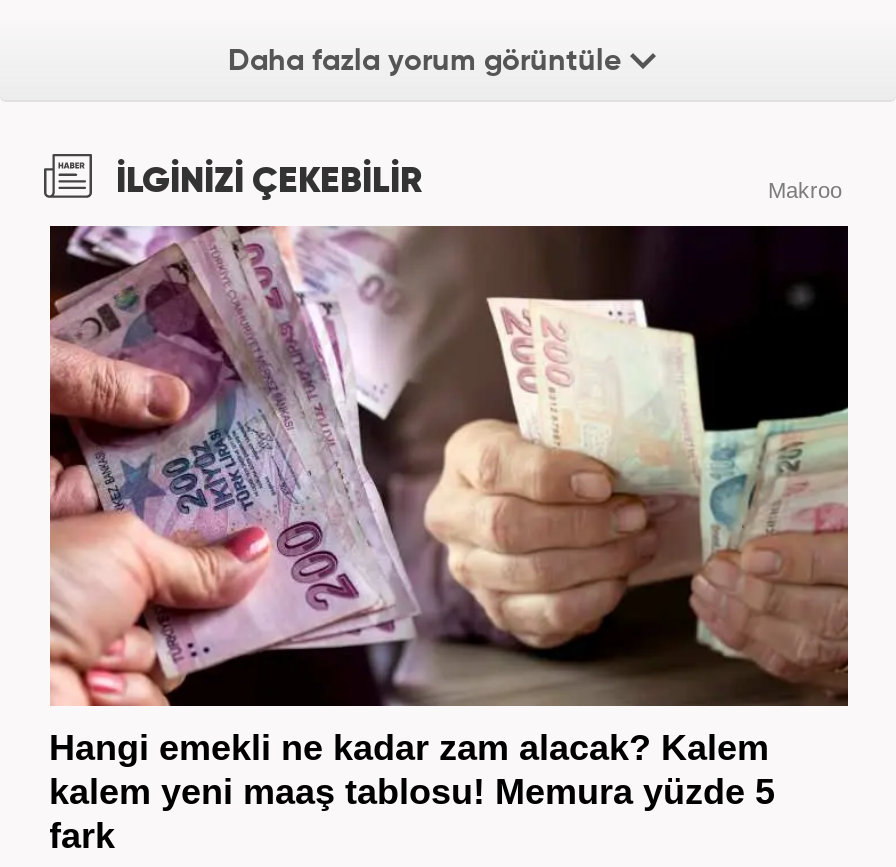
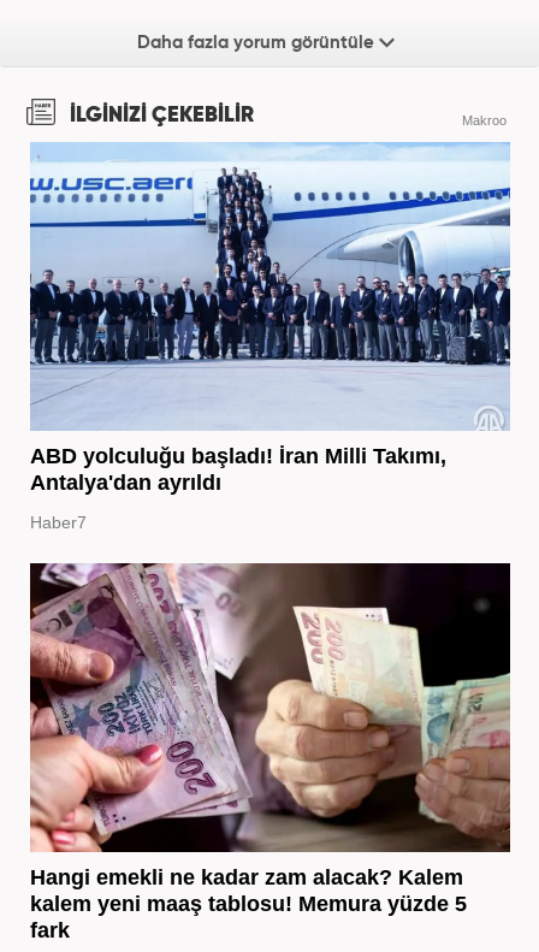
+ [image]
+ ABD yolculuğu başladı! İran Milli Takımı,
+ Antalya'dan ayrıldı
+ Haber7
